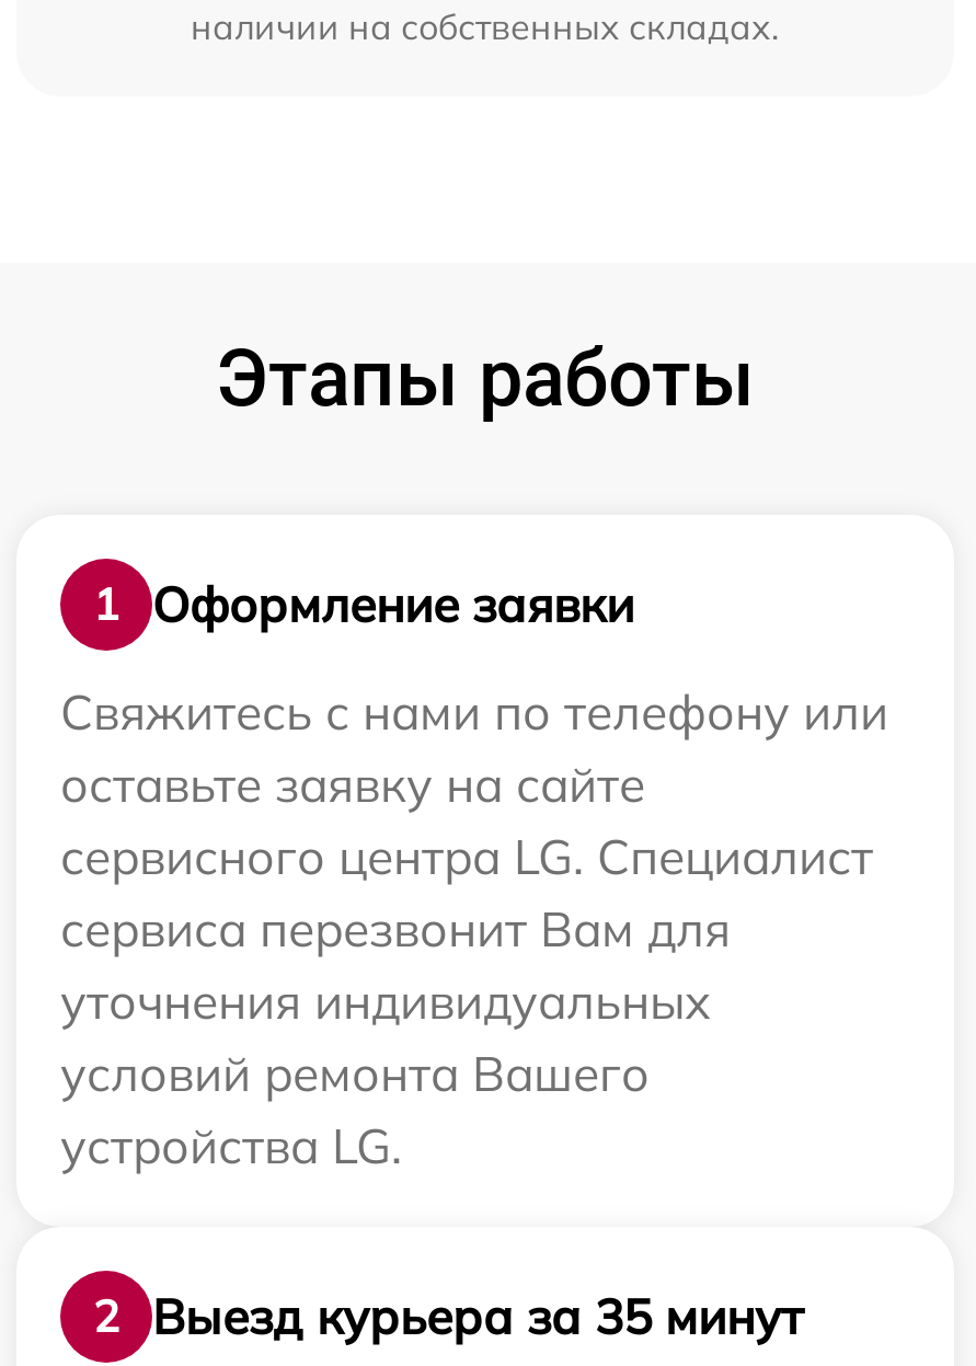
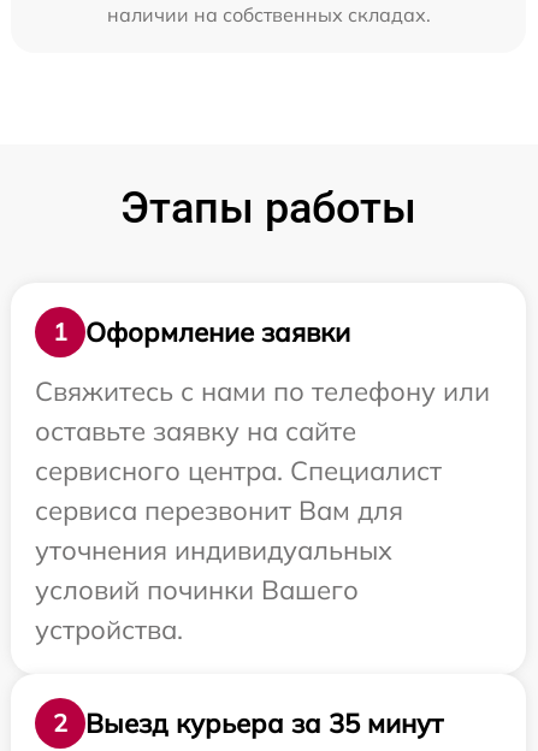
- сервисного центра LG. Специалист
+ сервисного центра. Специалист

- условий ремонта Вашего
- устройства LG.
+ условий починки Вашего
+ устройства.
